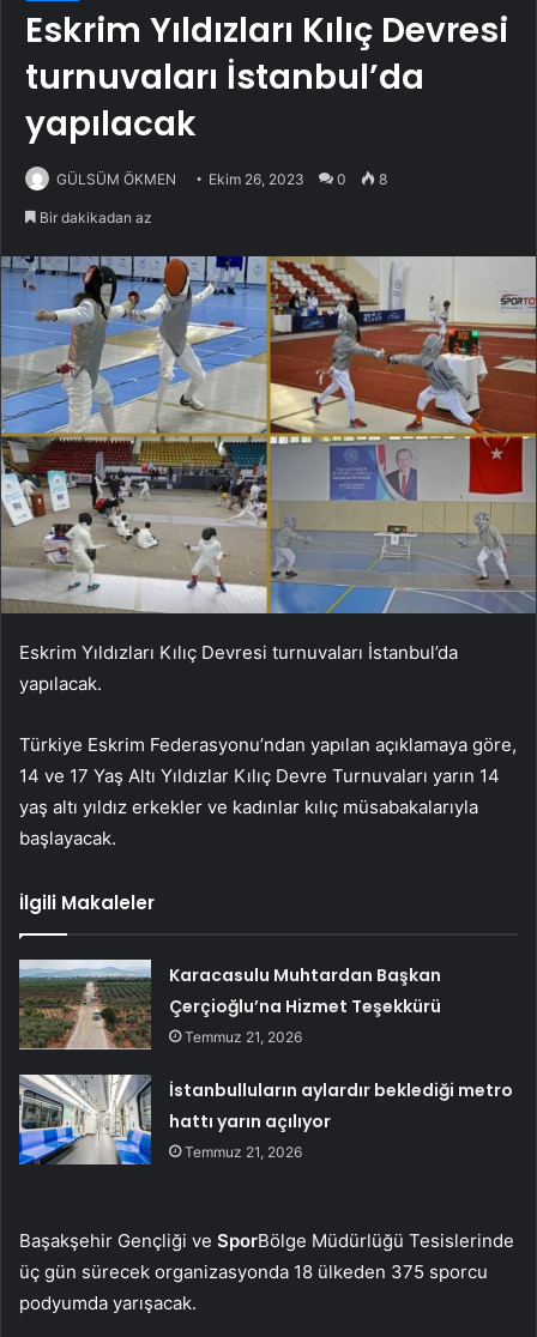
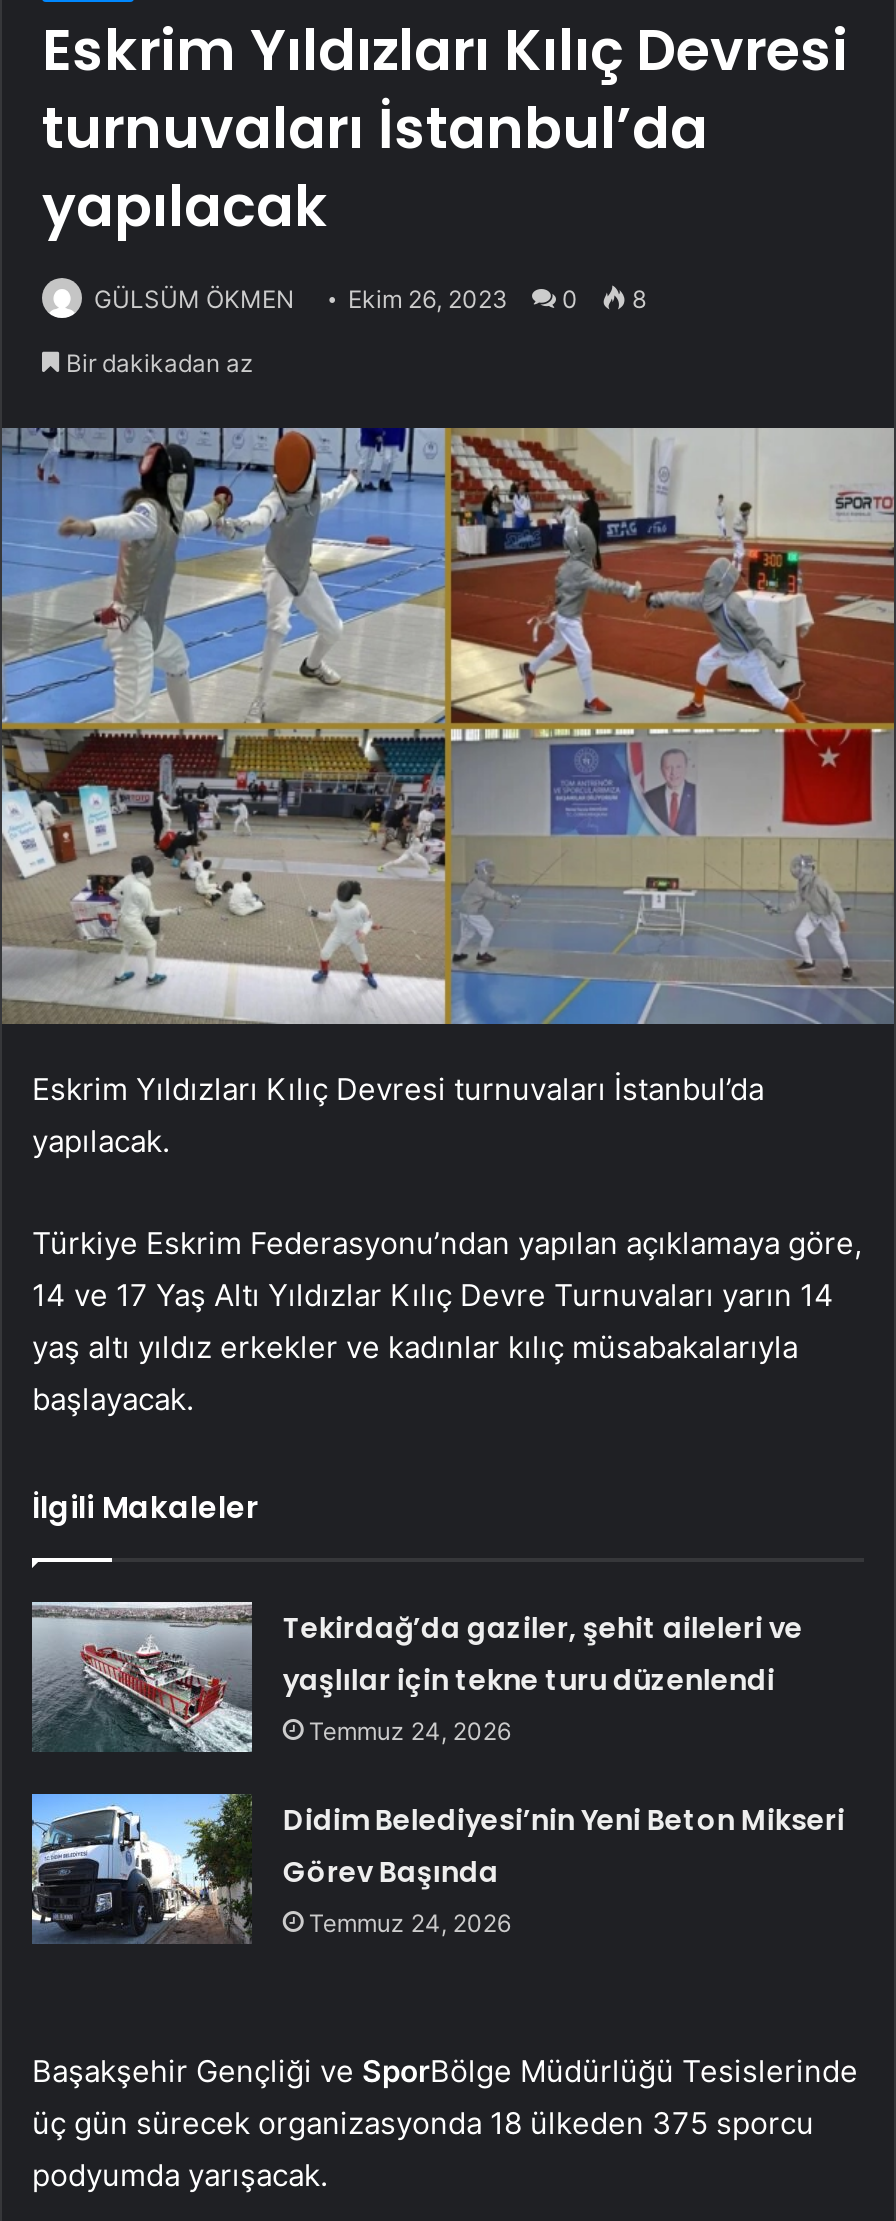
- [image]
- Karacasulu Muhtardan Başkan
- Çerçioğlu’na Hizmet Teşekkürü
- Temmuz 21, 2026
+ [image]
+ Tekirdağ’da gaziler, şehit aileleri ve
+ yaşlılar için tekne turu düzenlendi
+ Temmuz 24, 2026

- [image]
- İstanbulluların aylardır beklediği metro
- hattı yarın açılıyor
- Temmuz 21, 2026
+ [image]
+ Didim Belediyesi’nin Yeni Beton Mikseri
+ Görev Başında
+ Temmuz 24, 2026
